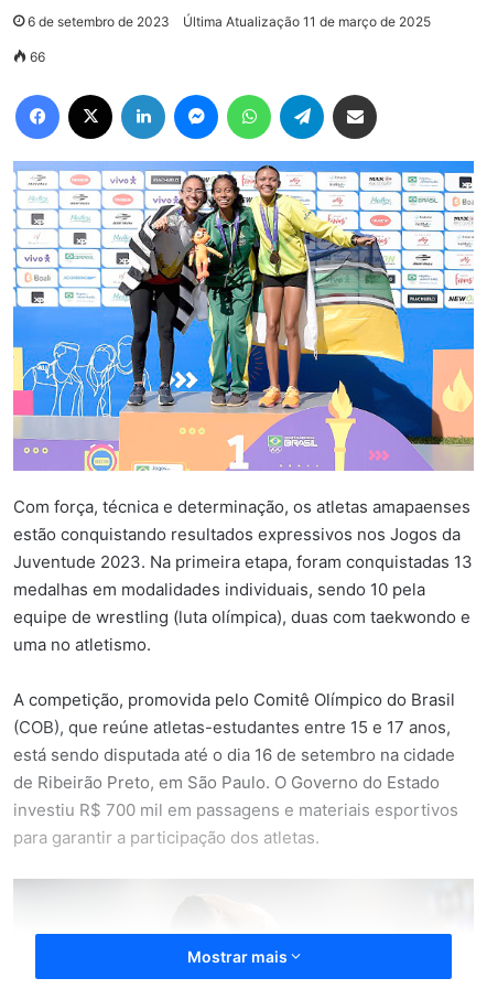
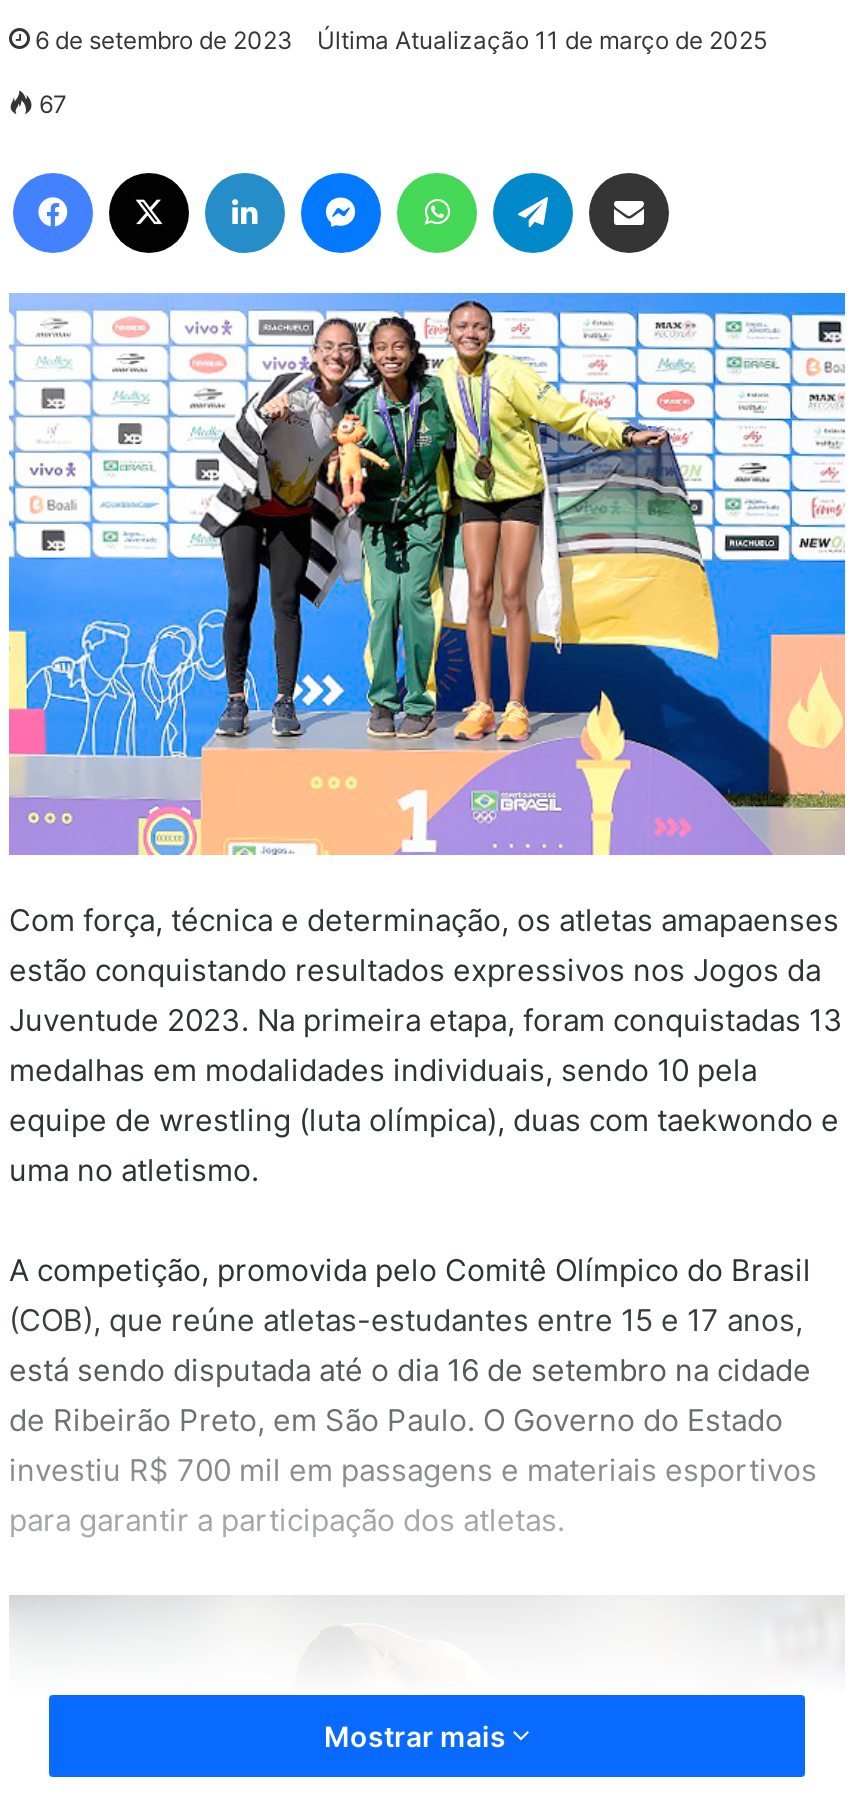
- 66
+ 67
